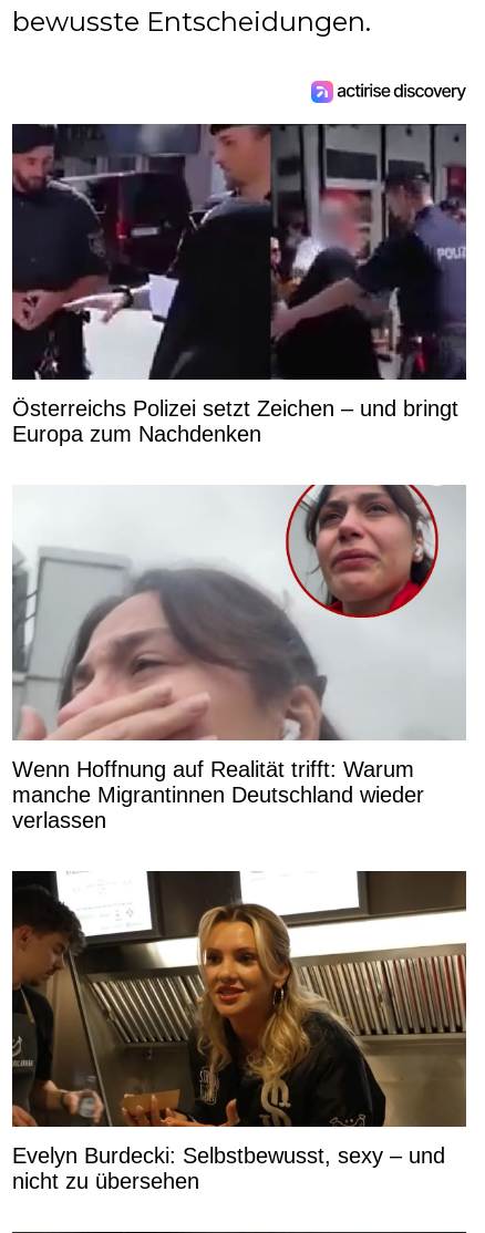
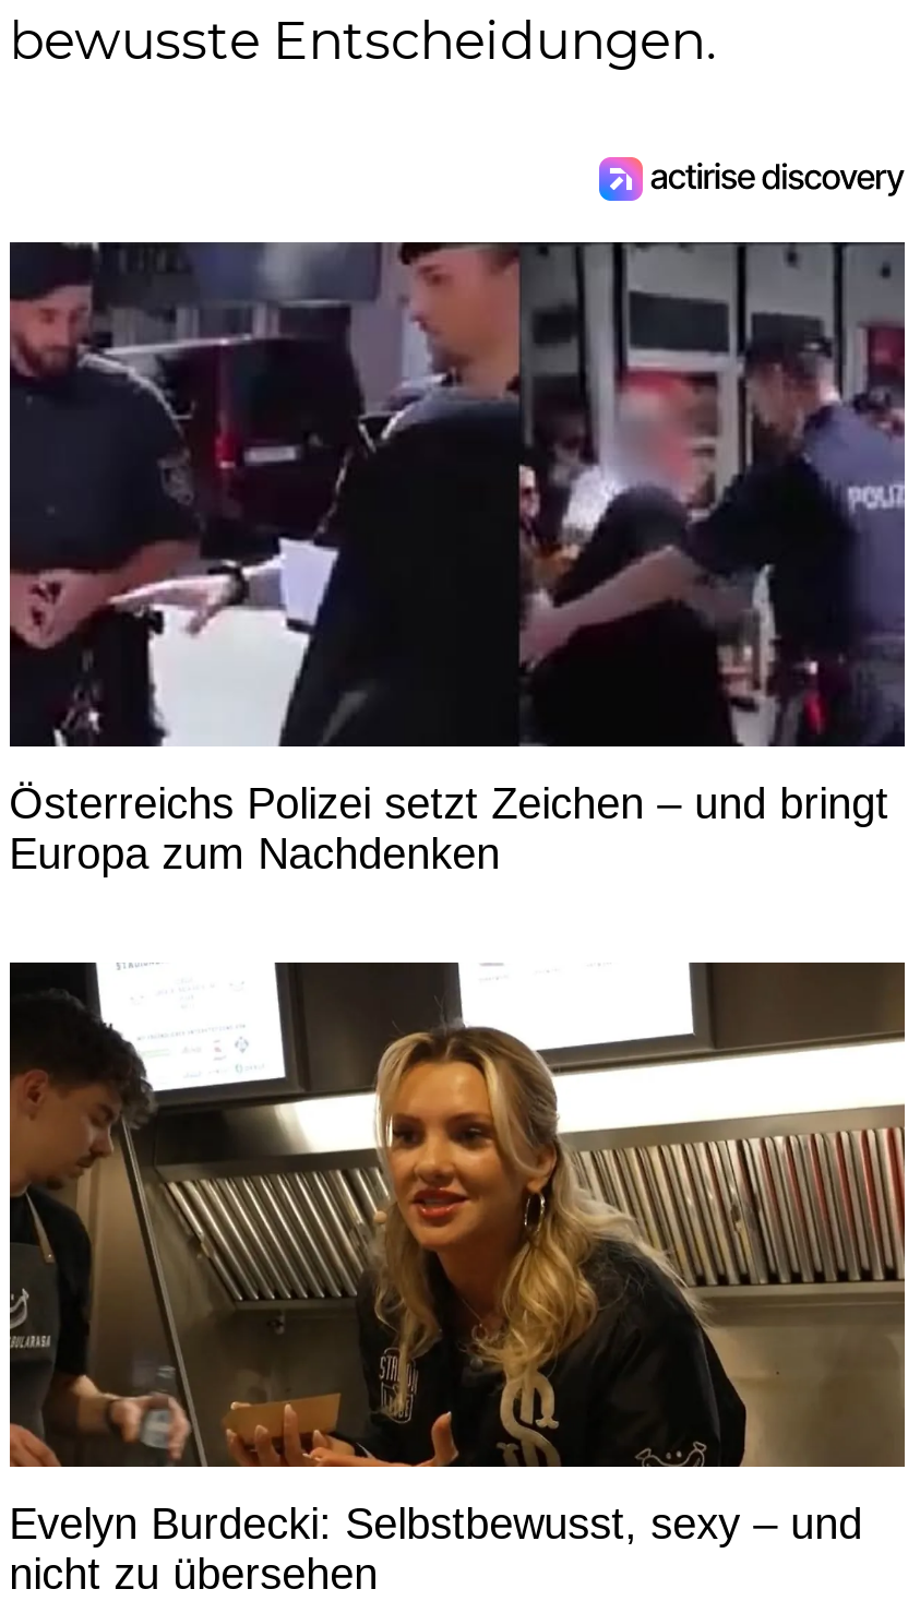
- [image]
- Wenn Hoffnung auf Realität trifft: Warum
- manche Migrantinnen Deutschland wieder
- verlassen
